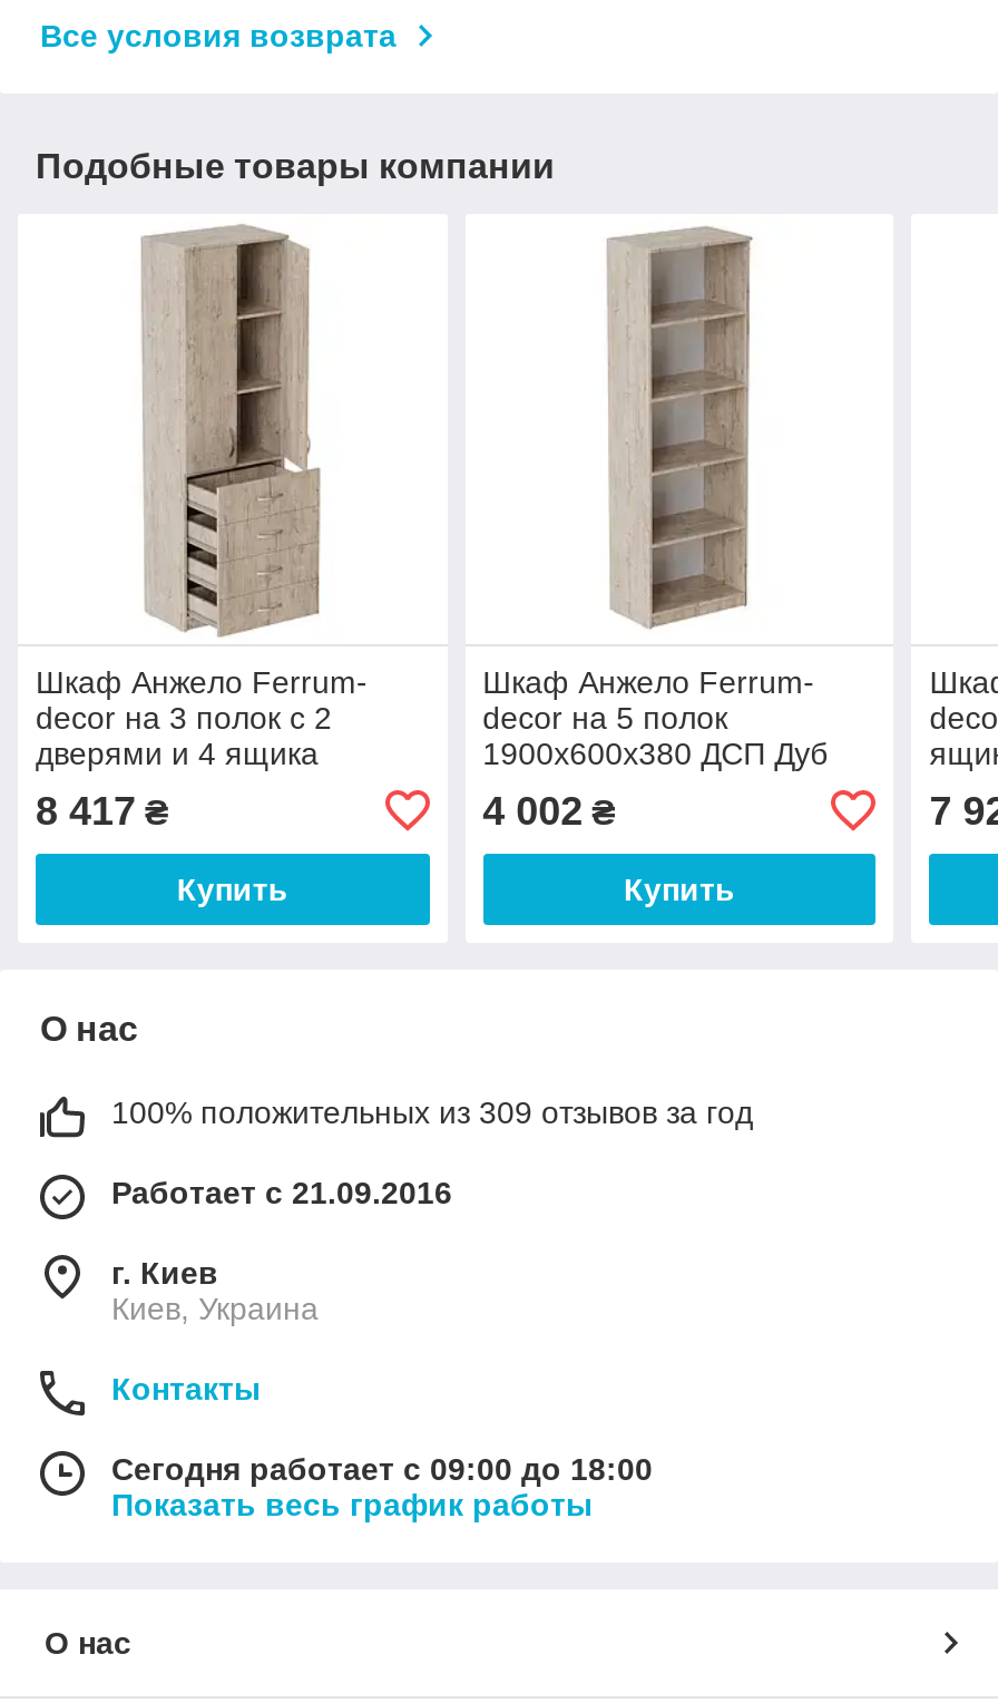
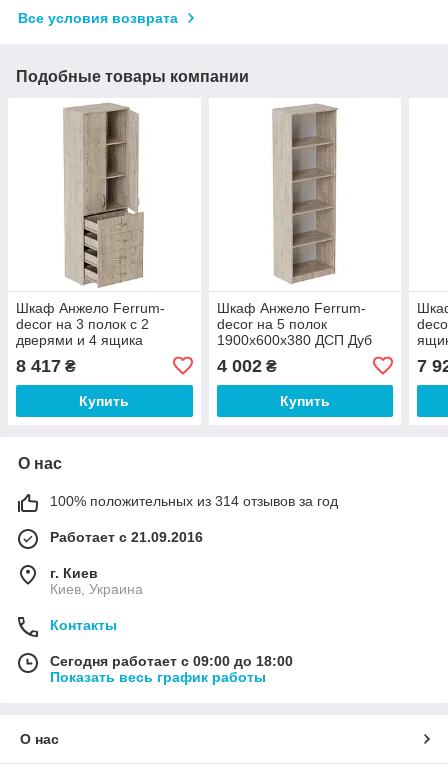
- 100% положительных из 309 отзывов за год
+ 100% положительных из 314 отзывов за год
